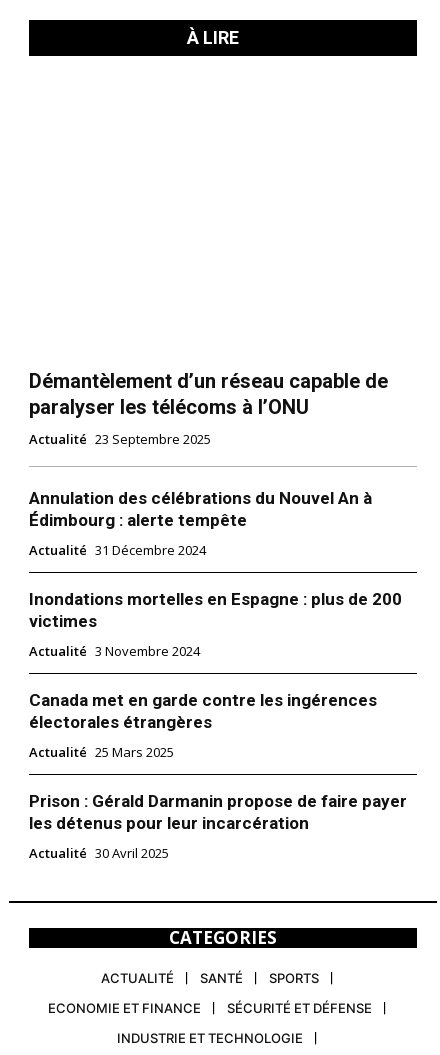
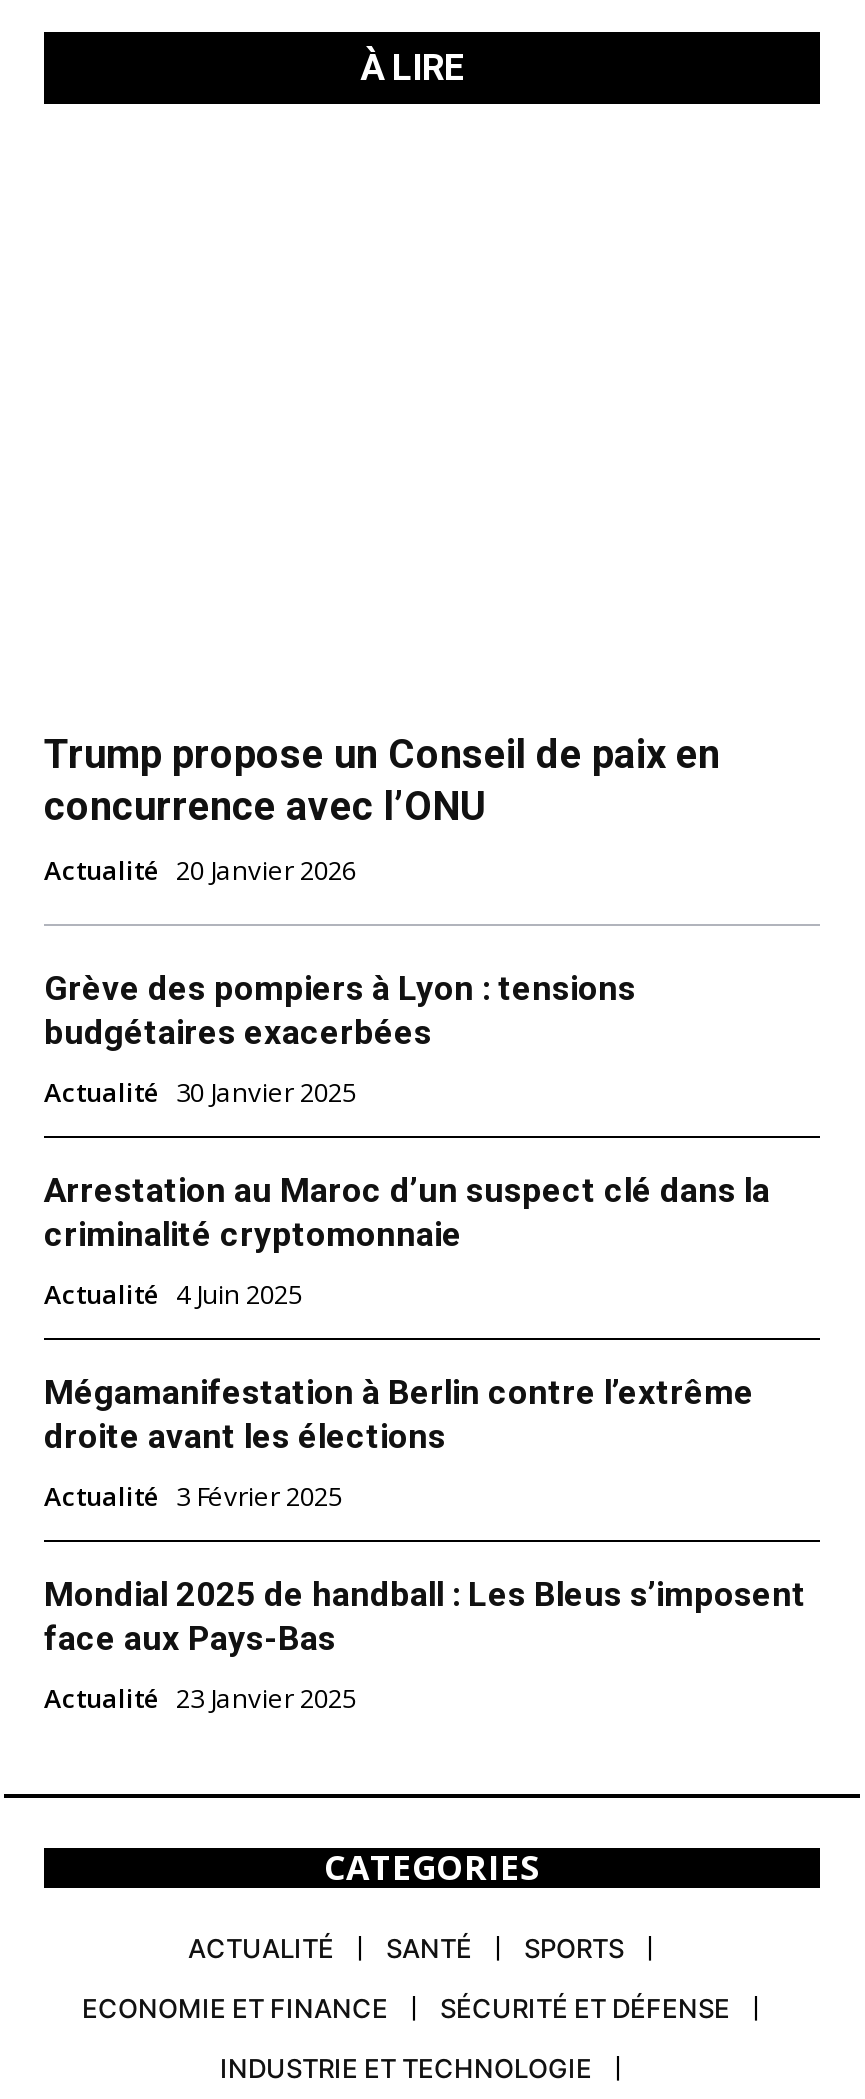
- Démantèlement d’un réseau capable de
- paralyser les télécoms à l’ONU
+ Trump propose un Conseil de paix en
+ concurrence avec l’ONU

- Actualité 23 Septembre 2025
+ Actualité 20 Janvier 2026

- Annulation des célébrations du Nouvel An à
- Édimbourg : alerte tempête
+ Grève des pompiers à Lyon : tensions
+ budgétaires exacerbées

- Actualité 31 Décembre 2024
+ Actualité 30 Janvier 2025

- Inondations mortelles en Espagne : plus de 200
- victimes
+ Arrestation au Maroc d’un suspect clé dans la
+ criminalité cryptomonnaie

- Actualité 3 Novembre 2024
+ Actualité 4 Juin 2025

- Canada met en garde contre les ingérences
- électorales étrangères
+ Mégamanifestation à Berlin contre l’extrême
+ droite avant les élections

- Actualité 25 Mars 2025
+ Actualité 3 Février 2025

- Prison : Gérald Darmanin propose de faire payer
- les détenus pour leur incarcération
+ Mondial 2025 de handball : Les Bleus s’imposent
+ face aux Pays-Bas

- Actualité 30 Avril 2025
+ Actualité 23 Janvier 2025
